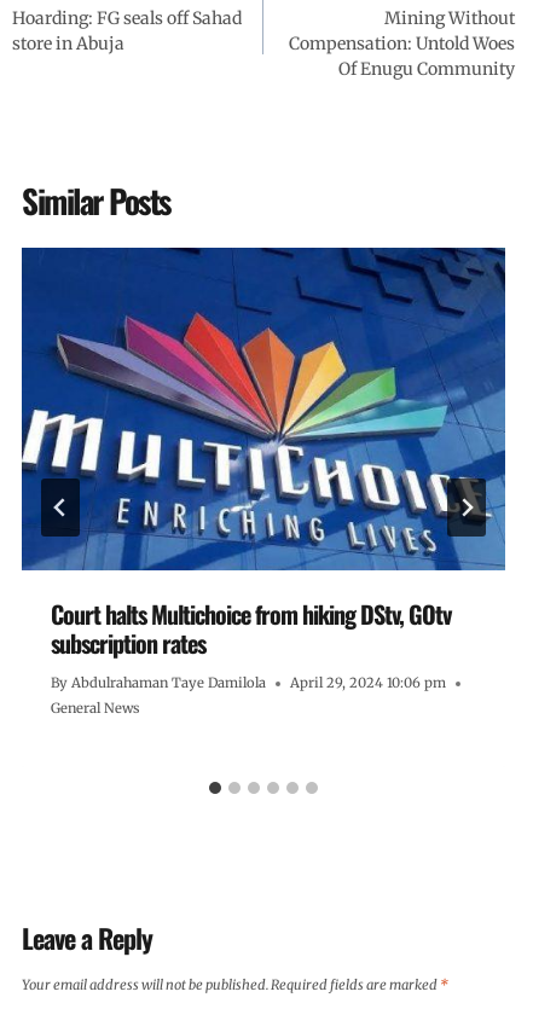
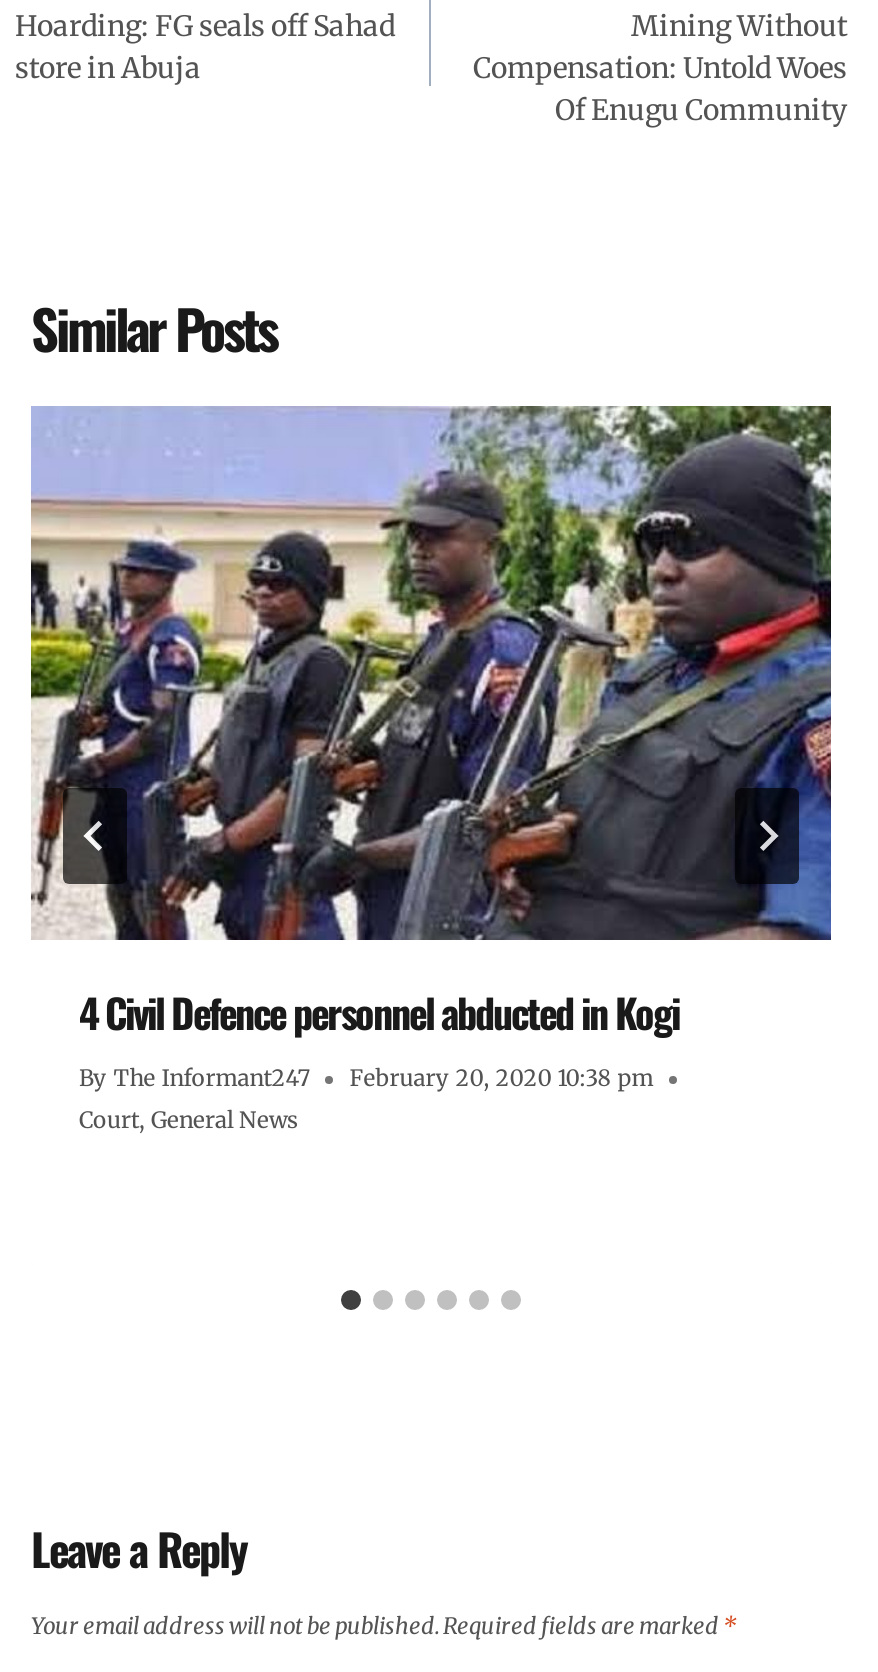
- [image]
- Court halts Multichoice from hiking DStv, GOtv
- subscription rates
- By Abdulrahaman Taye Damilola
- April 29, 2024 10:06 pm
+ [image]
+ 4 Civil Defence personnel abducted in Kogi
+ By The Informant247
+ February 20, 2020 10:38 pm

- General News
+ Court, General News
